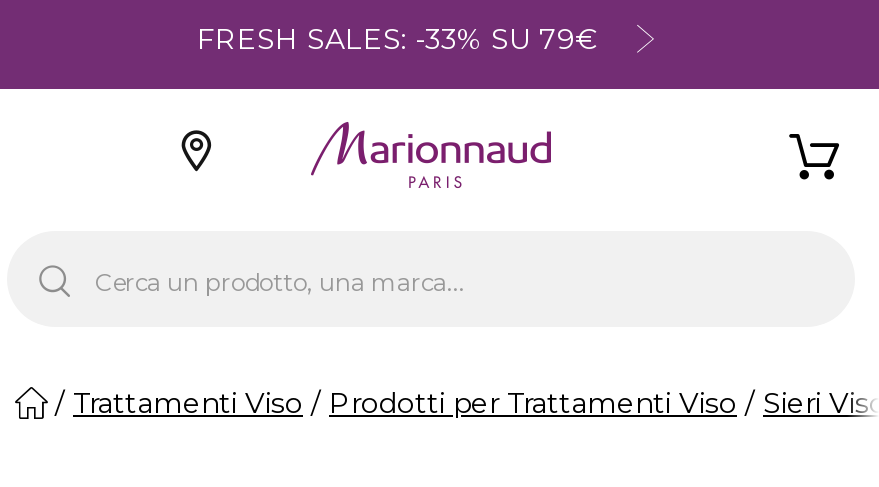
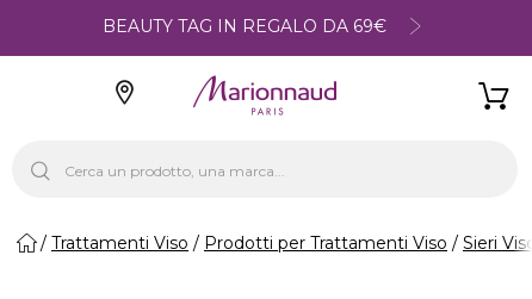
- FRESH SALES: -33% SU 79€
+ BEAUTY TAG IN REGALO DA 69€
